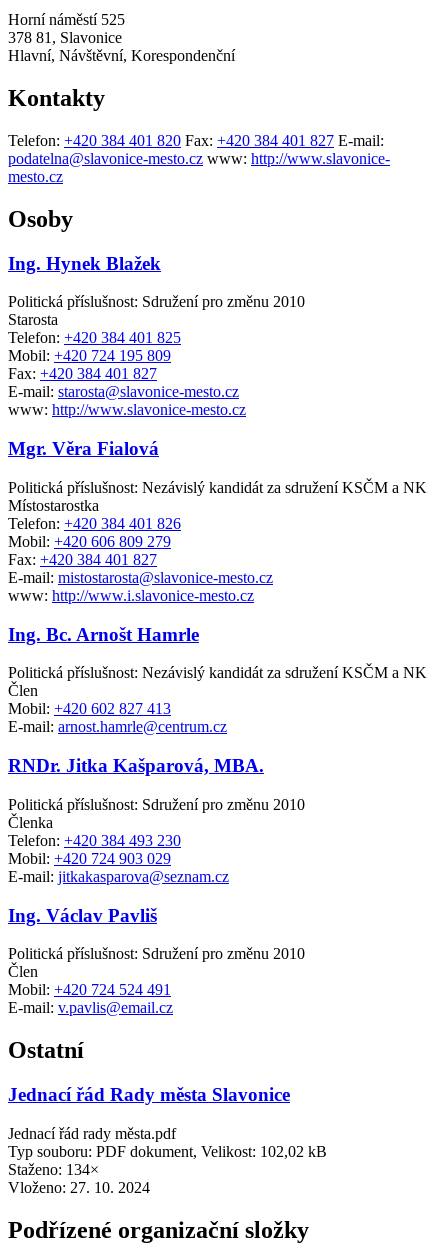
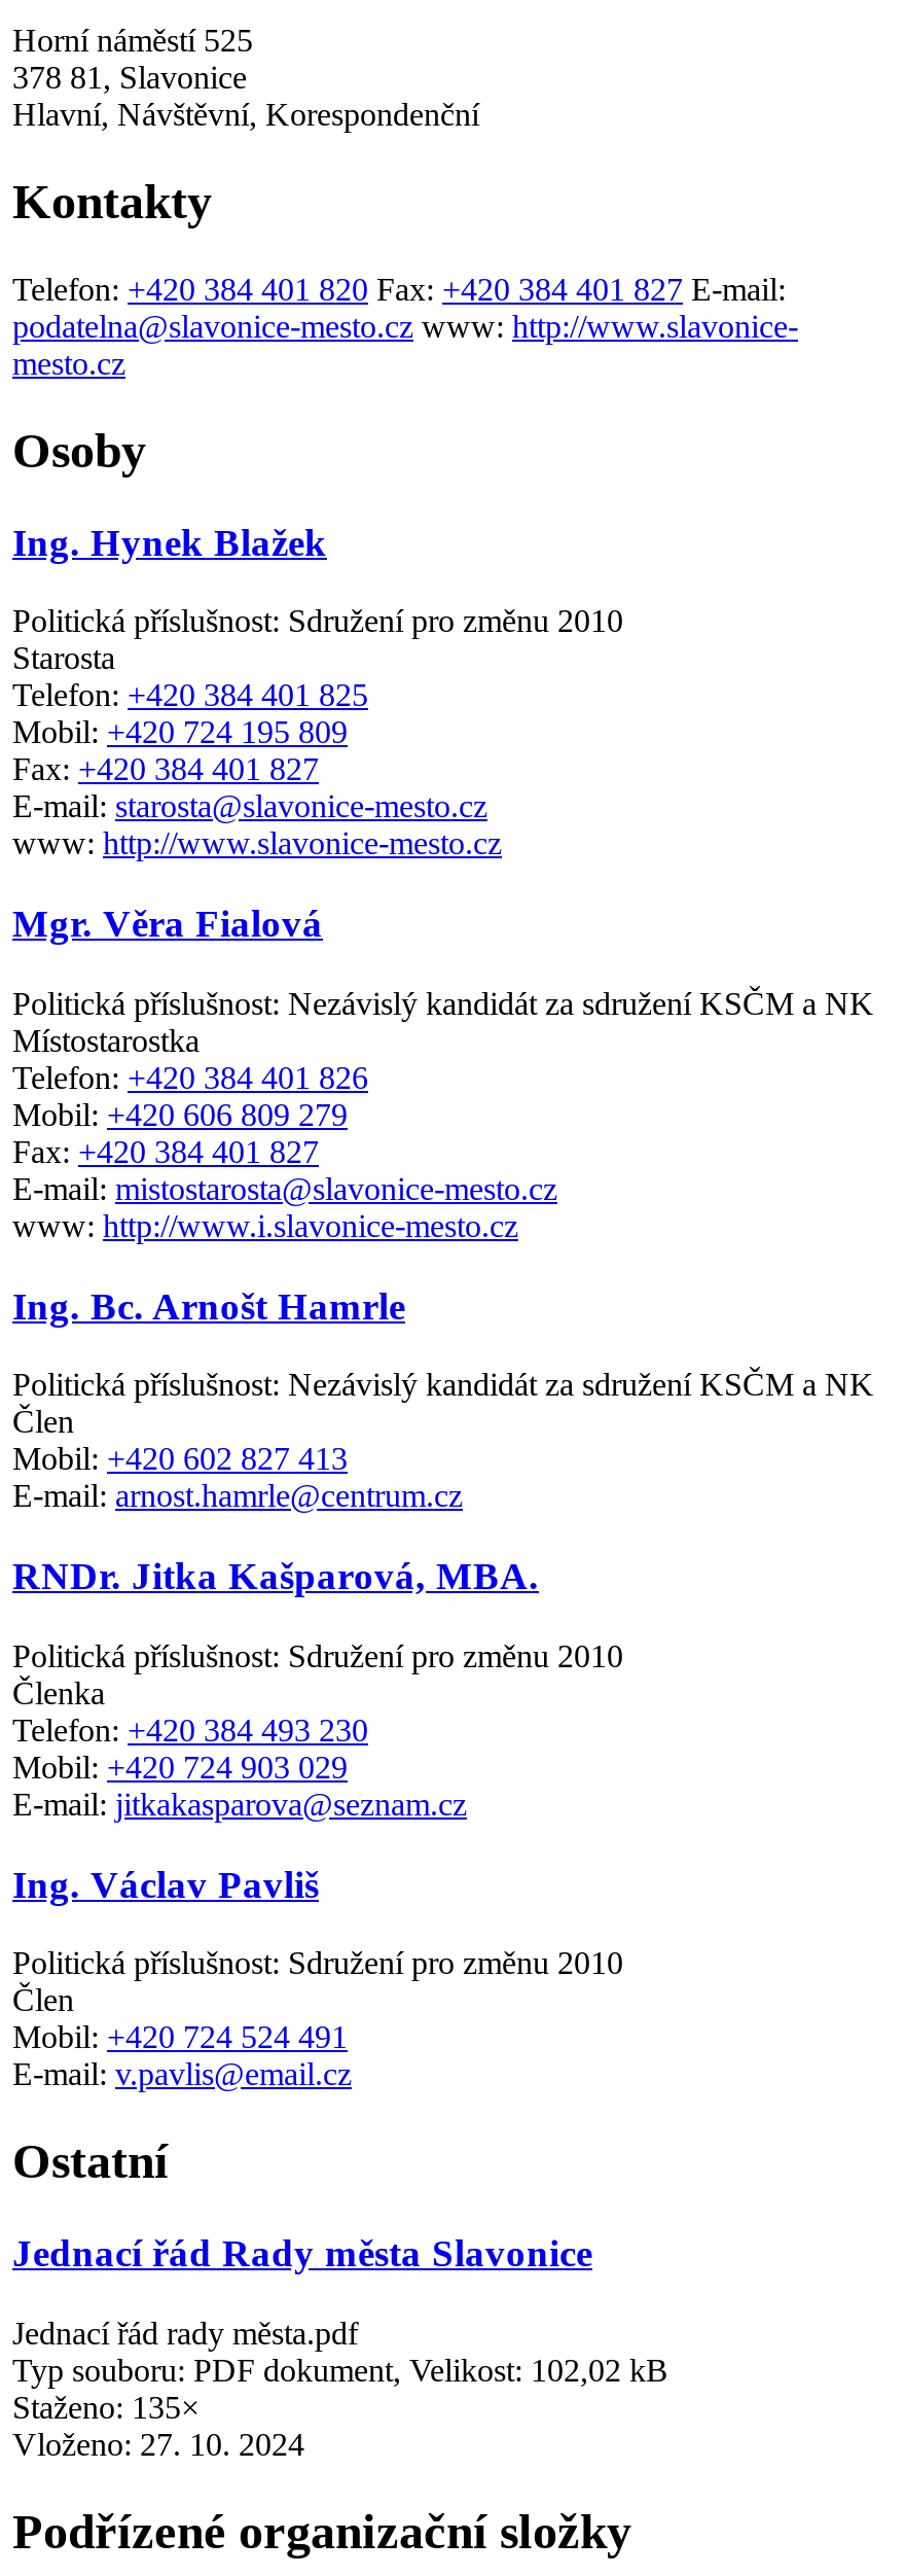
- Staženo: 134×
+ Staženo: 135×
